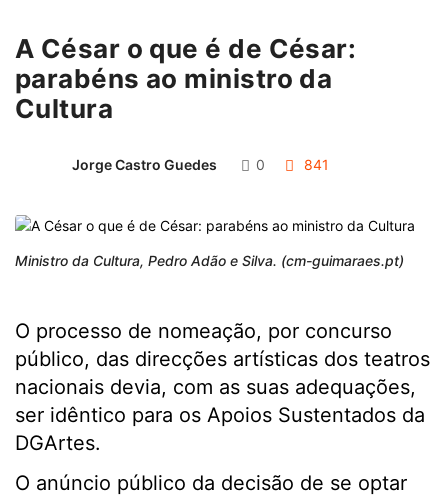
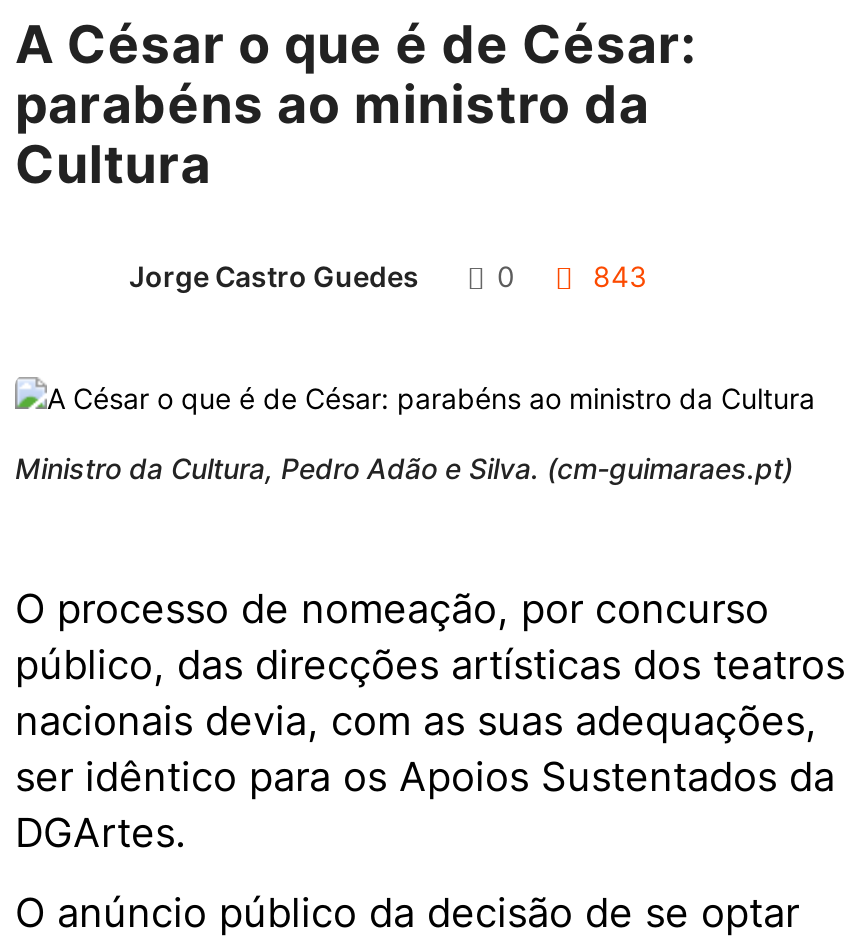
- 841
+ 843
